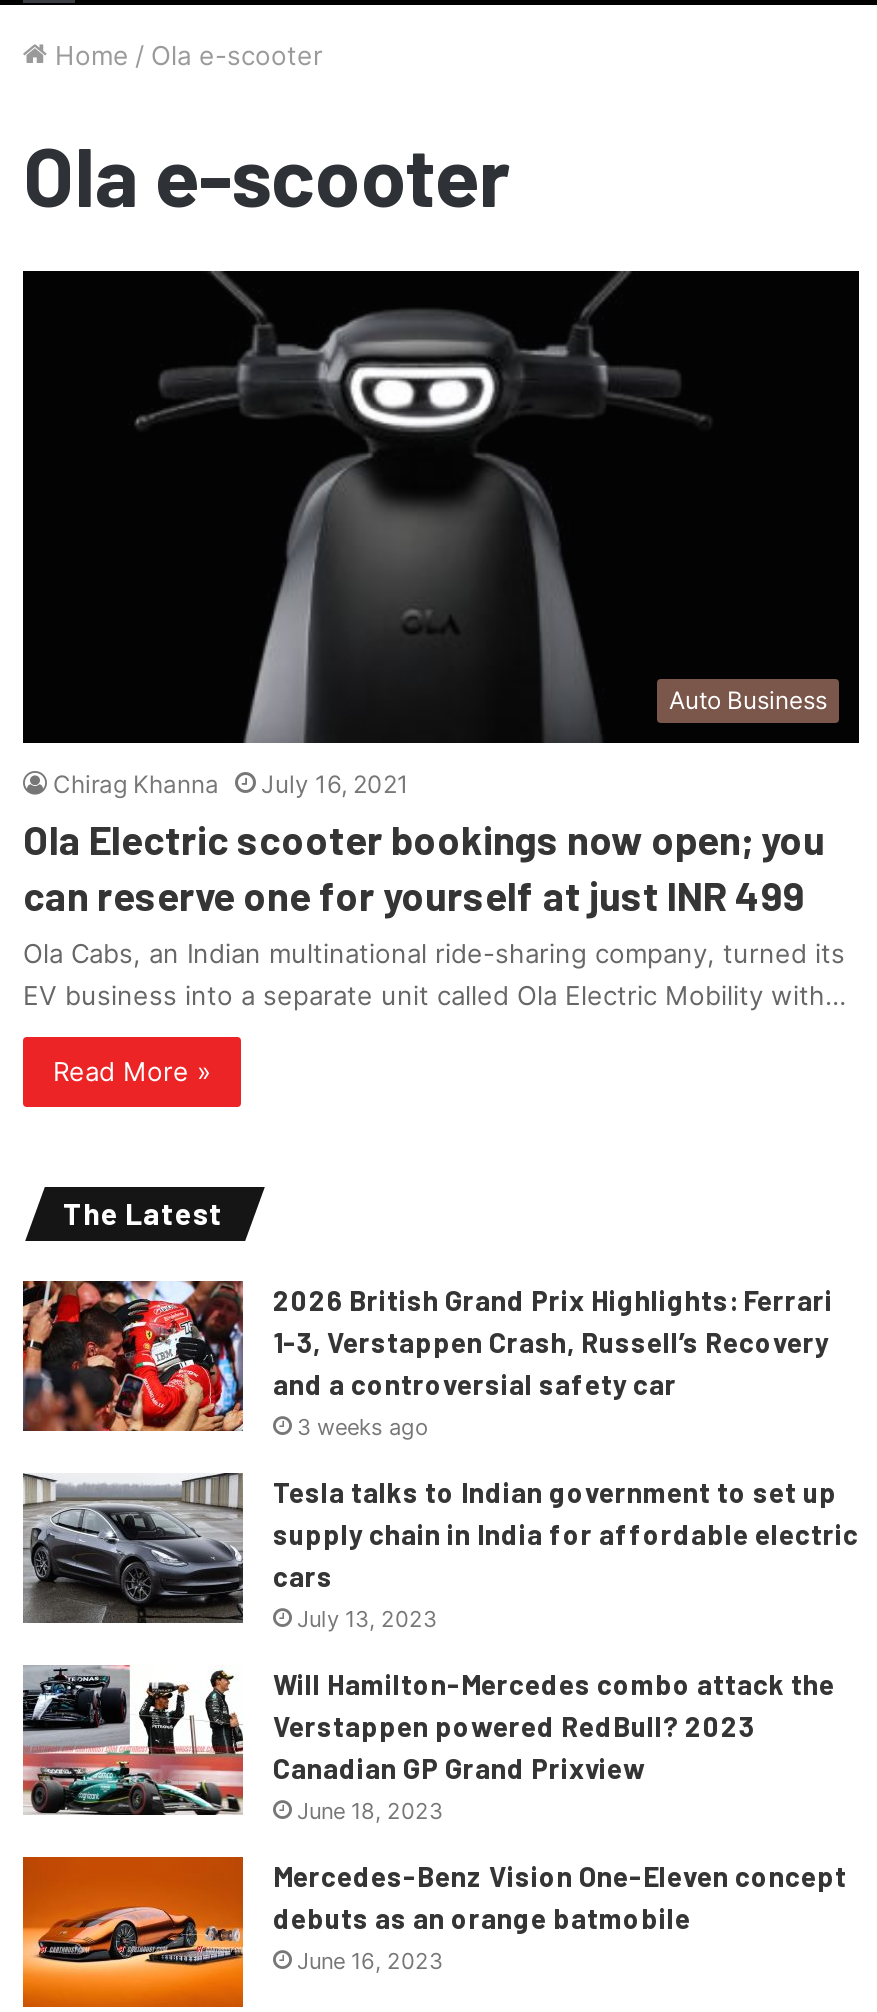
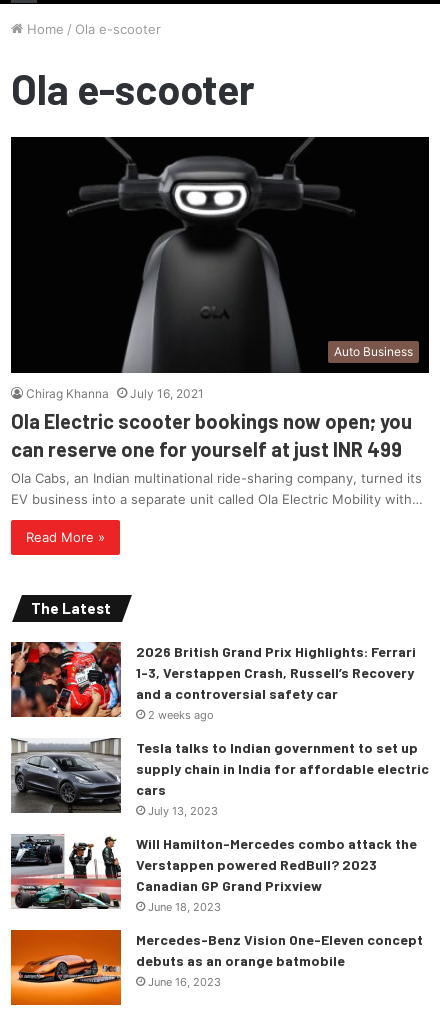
- 3 weeks ago
+ 2 weeks ago
